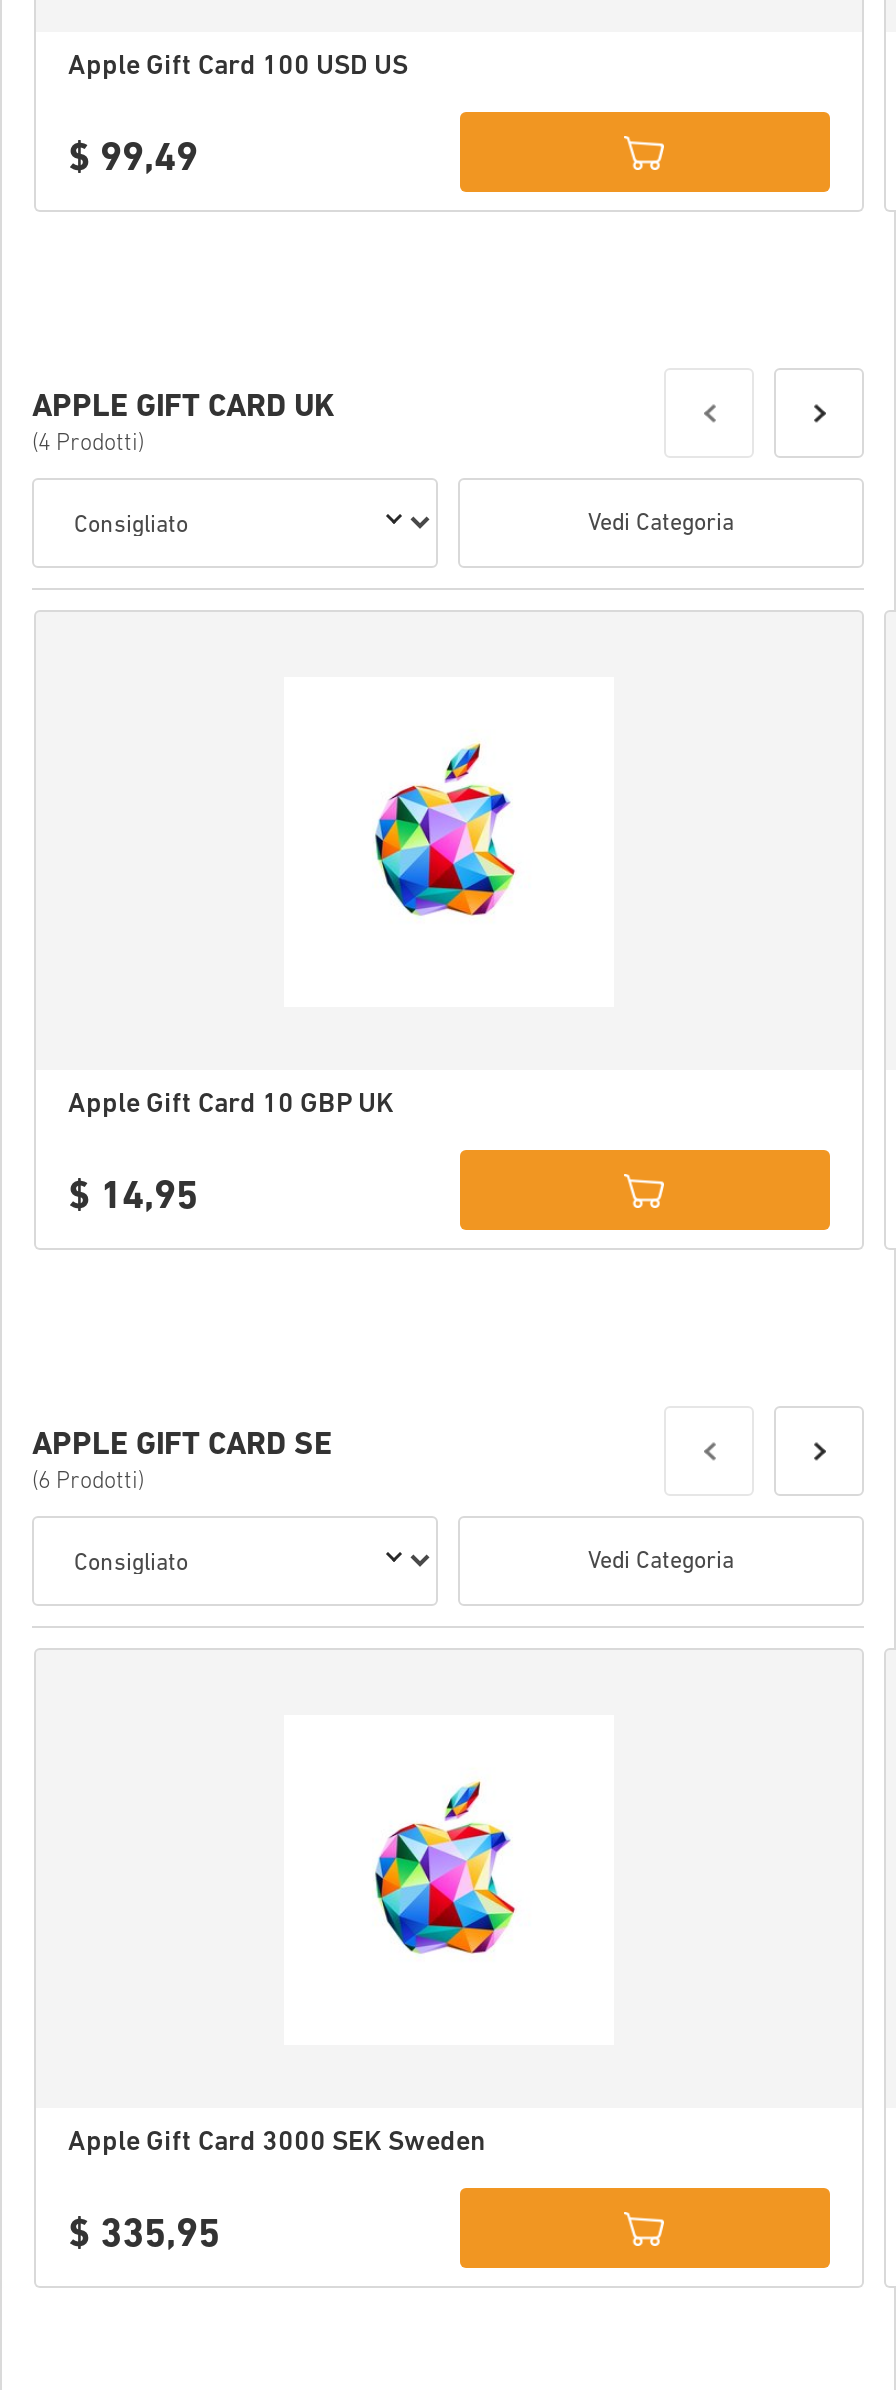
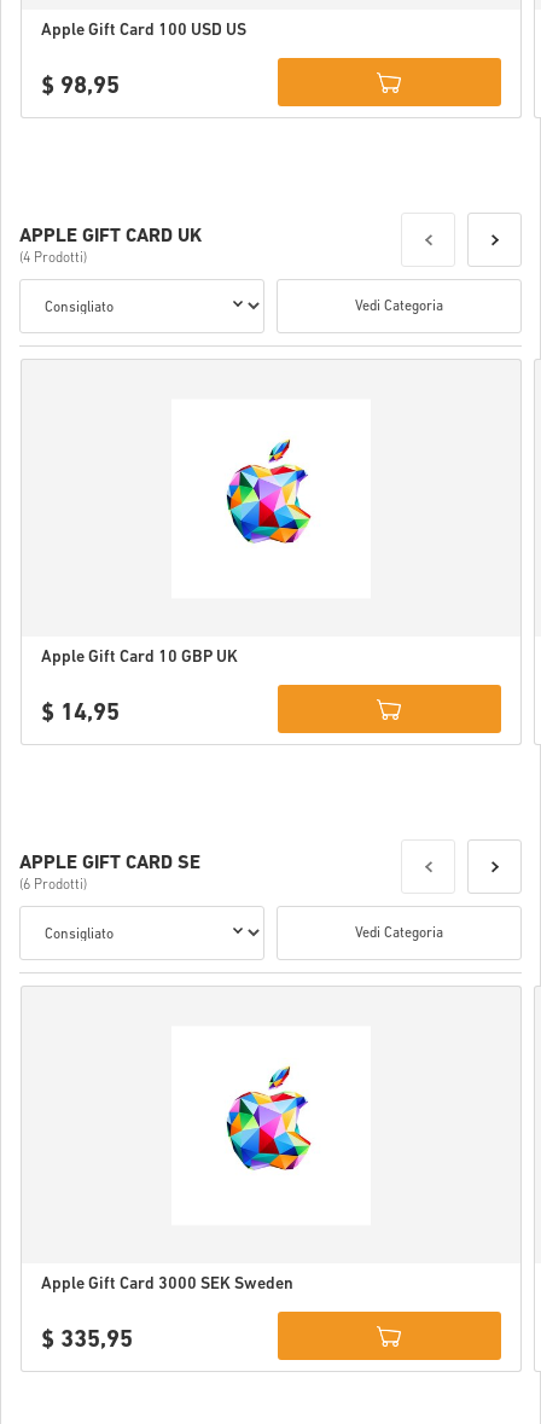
- $ 99,49
+ $ 98,95
